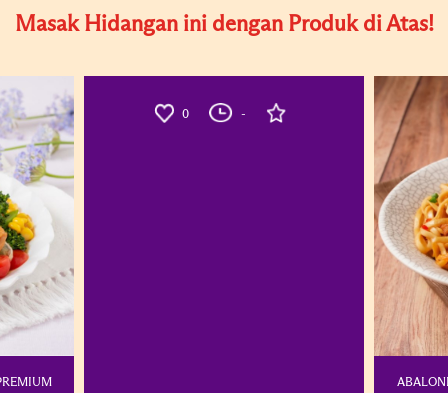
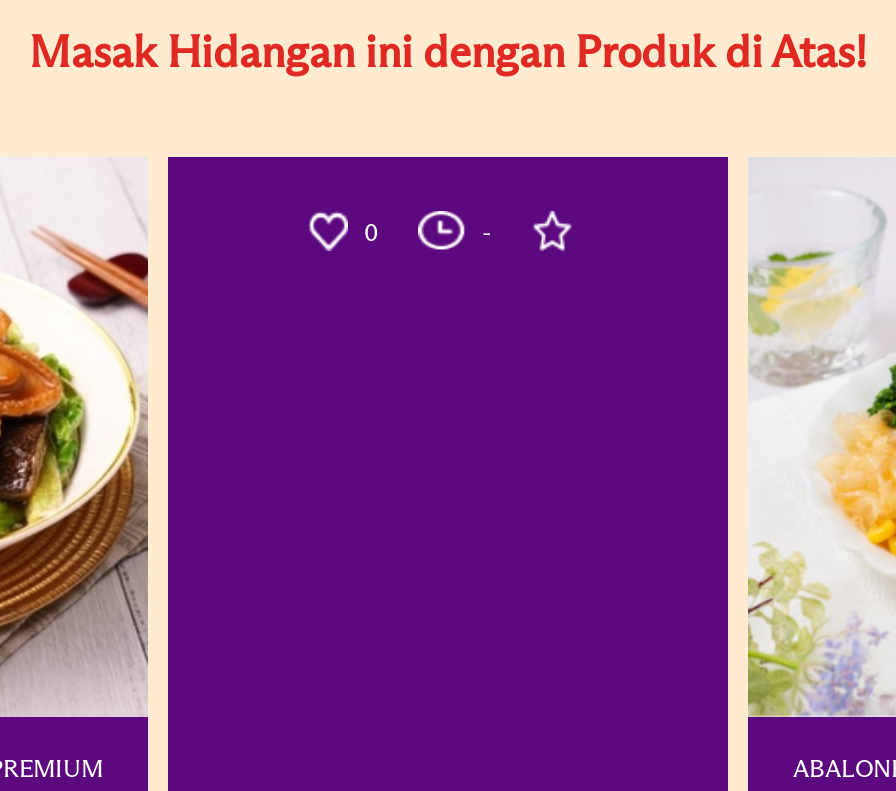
- [image]
+ [image]

- [image]
+ [image]
